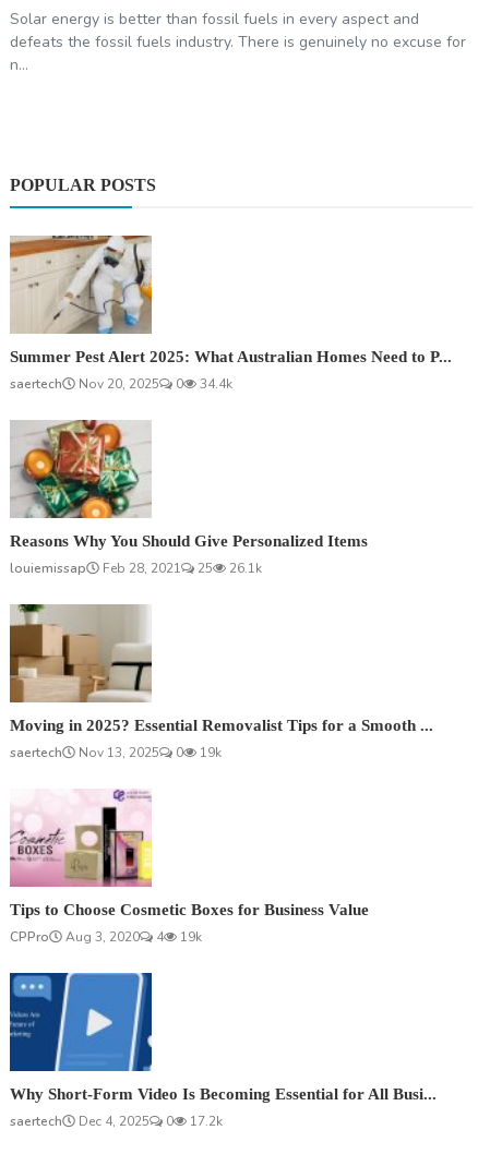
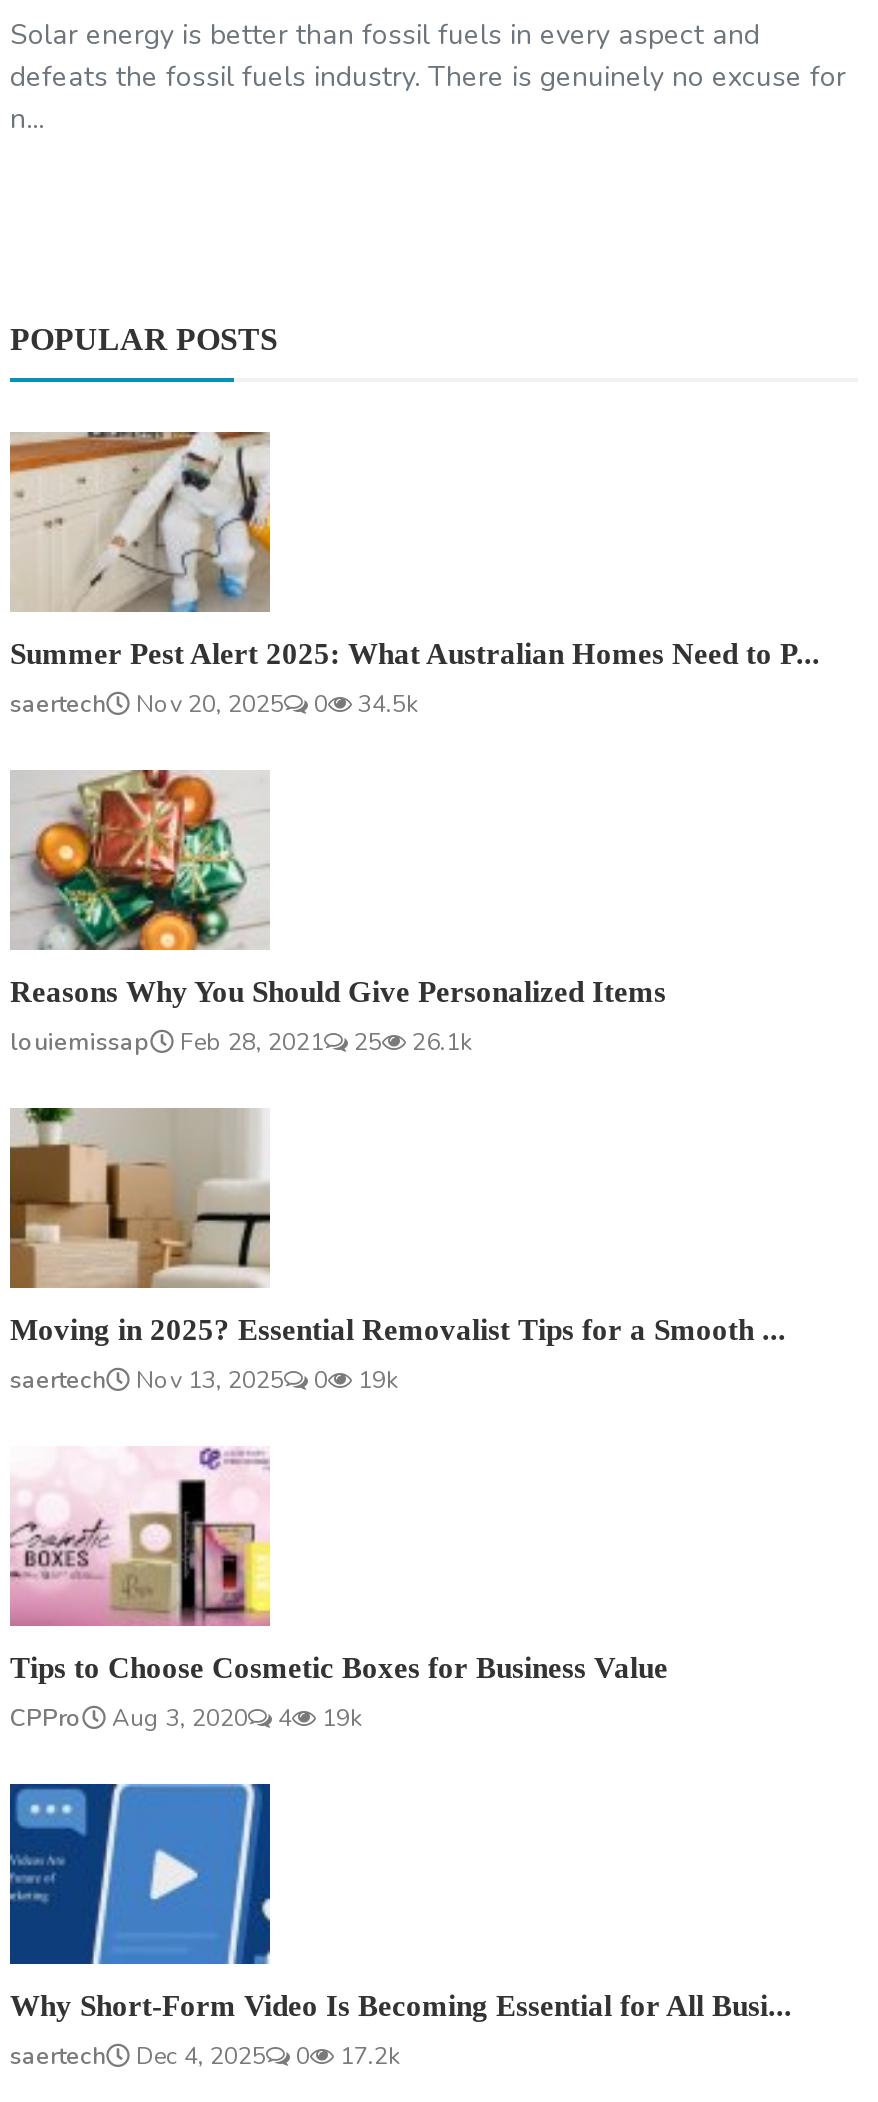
- 34.4k
+ 34.5k
